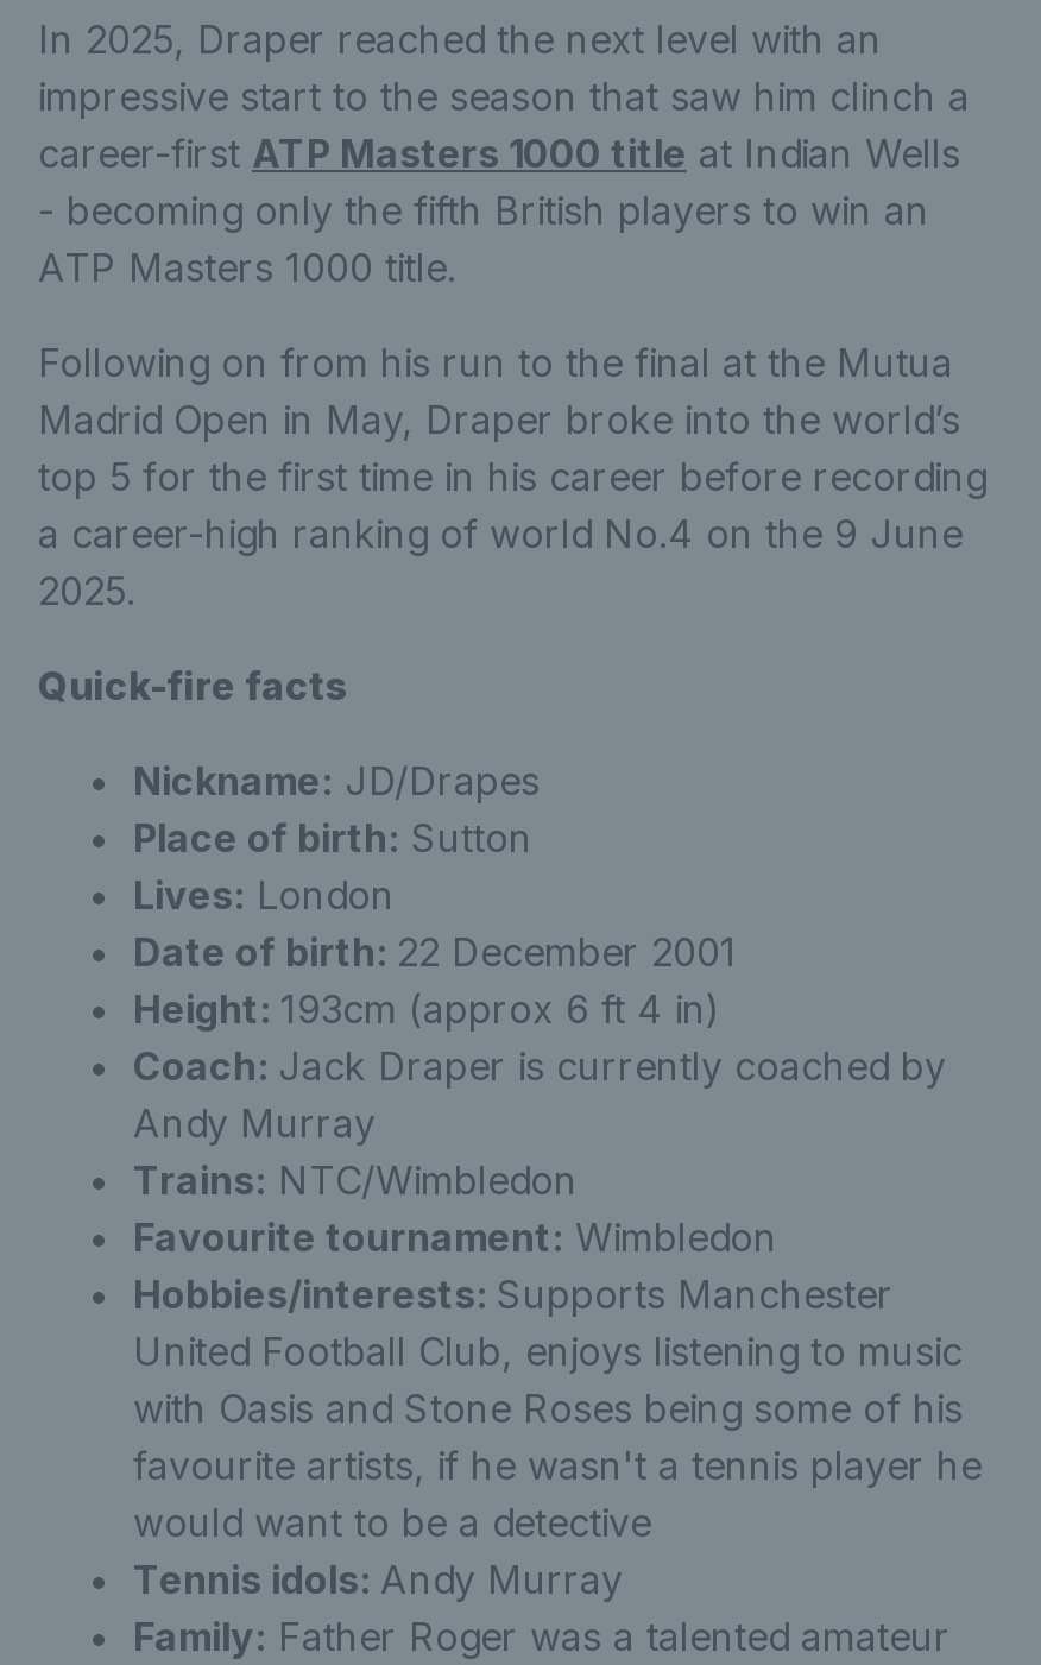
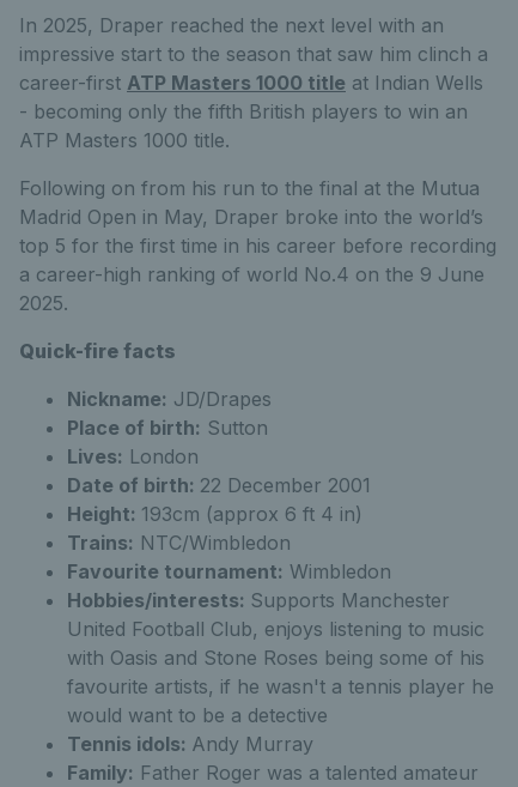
- Coach: Jack Draper is currently coached by
- Andy Murray
